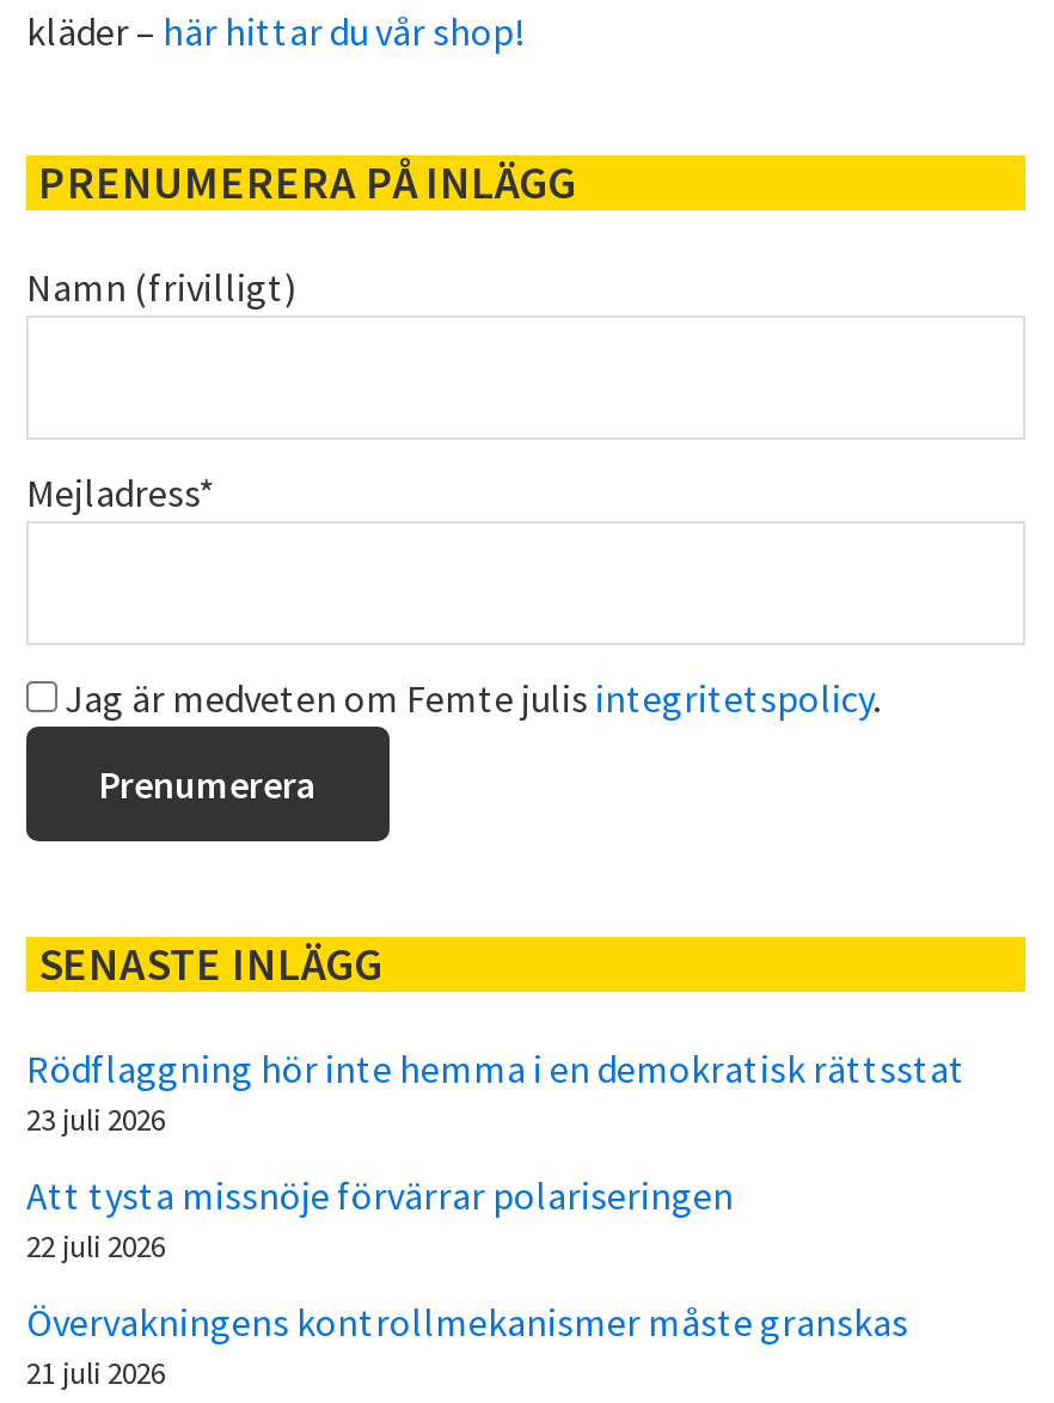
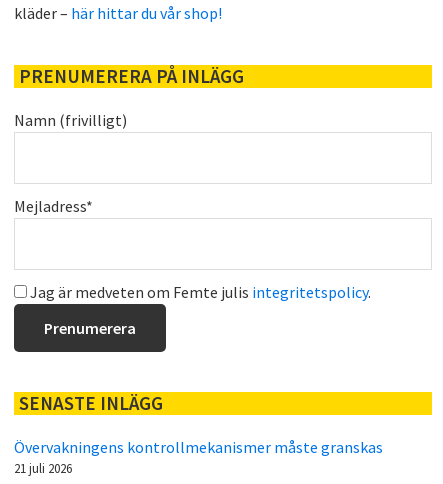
- Rödflaggning hör inte hemma i en demokratisk rättsstat
- 23 juli 2026
- Att tysta missnöje förvärrar polariseringen
- 22 juli 2026
